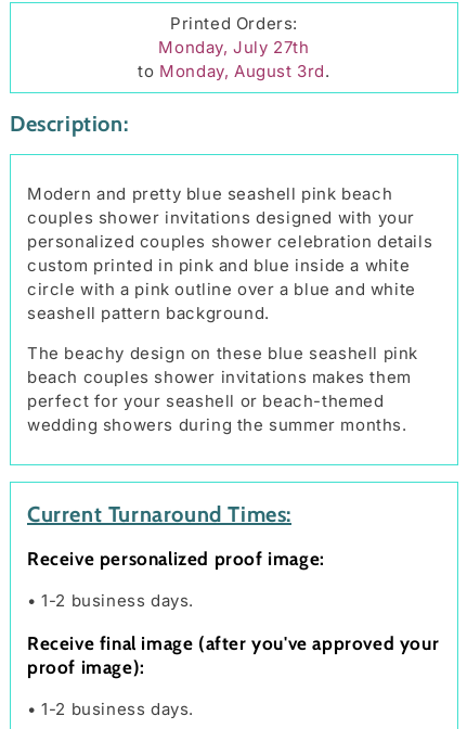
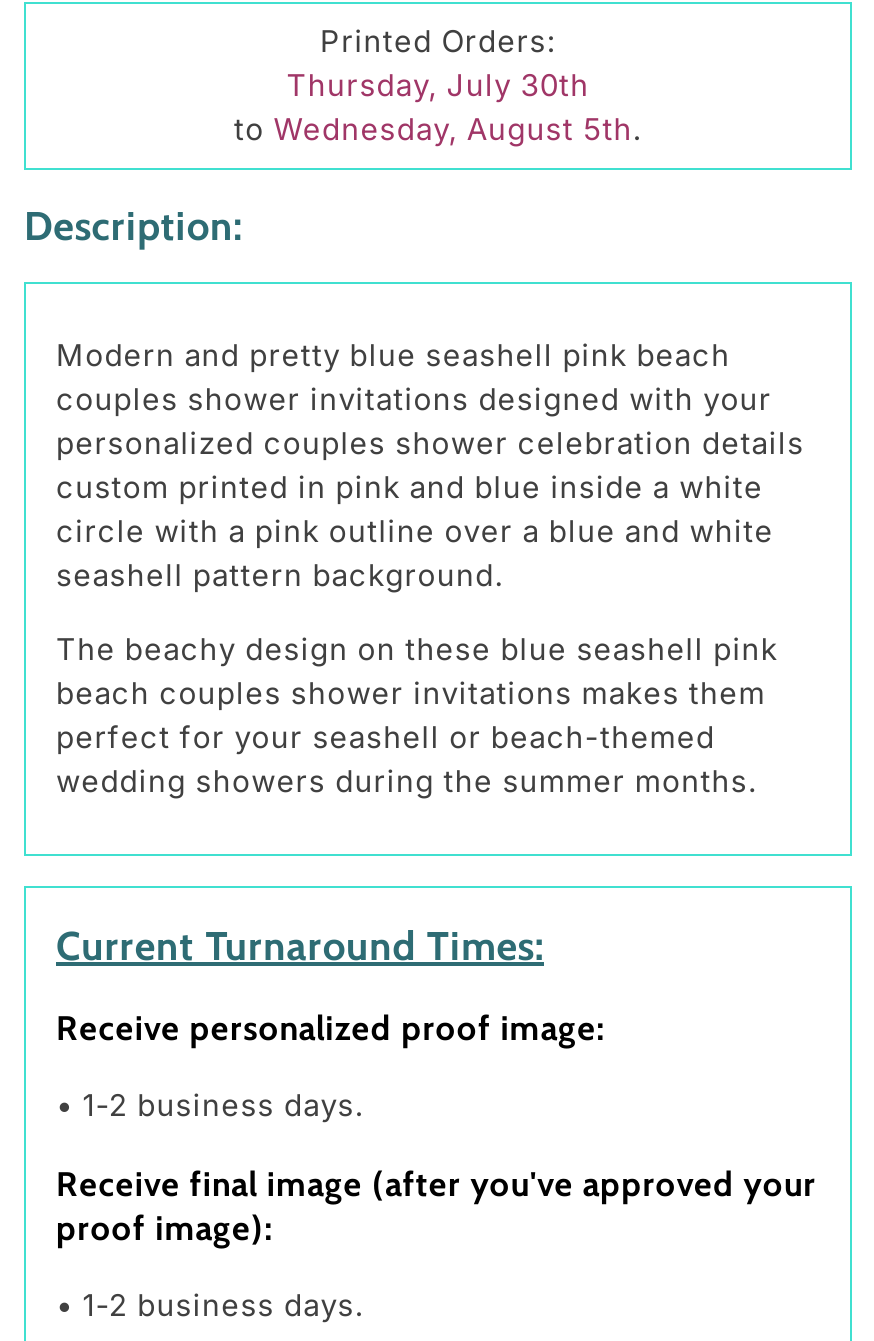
- Monday, July 27th
+ Thursday, July 30th

- to Monday, August 3rd.
+ to Wednesday, August 5th.
